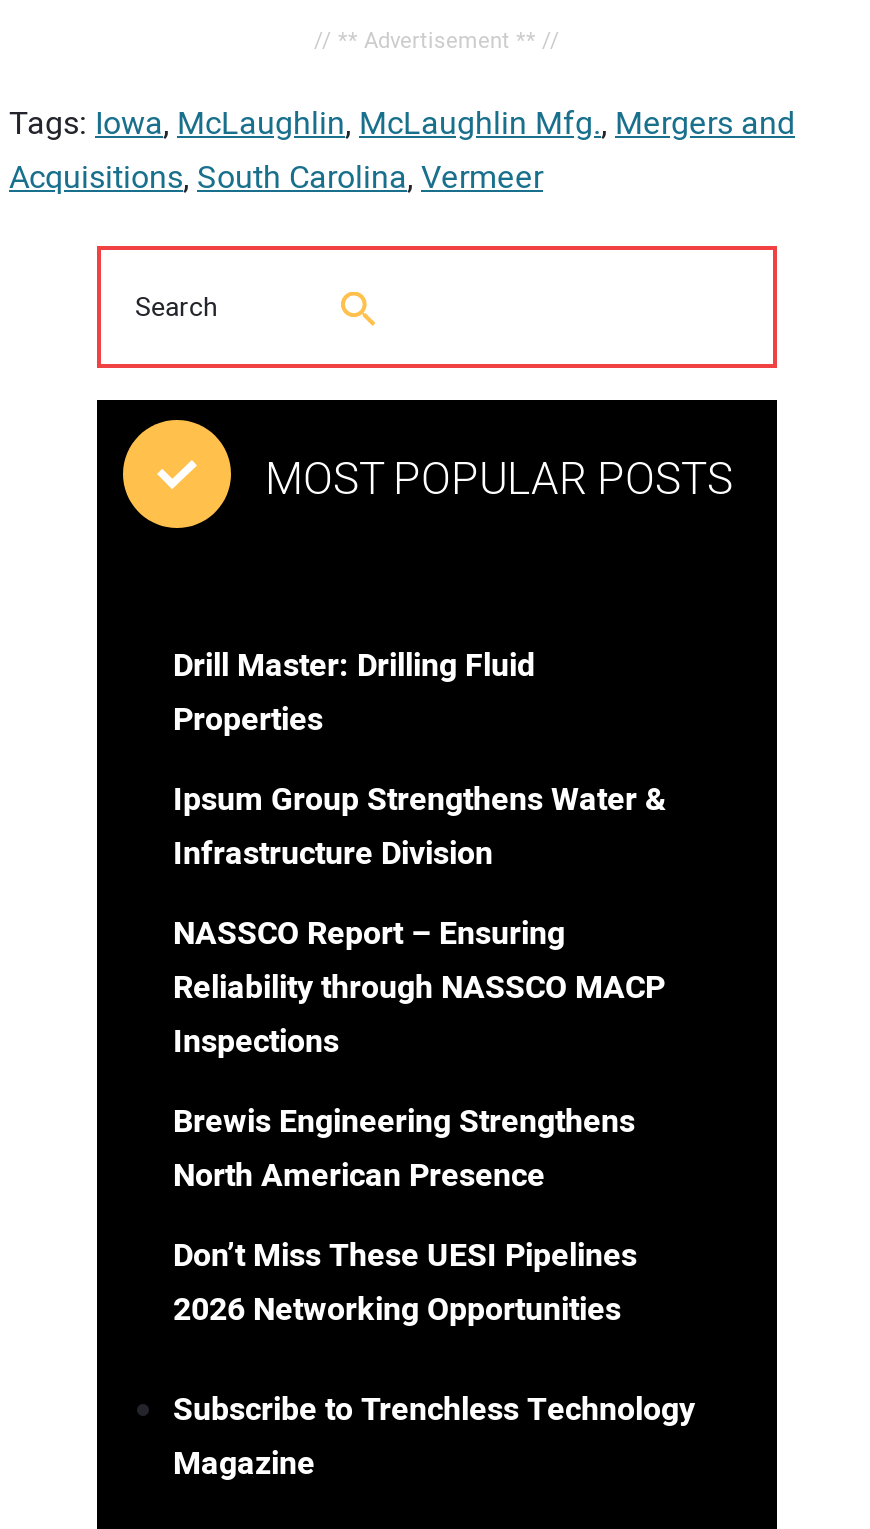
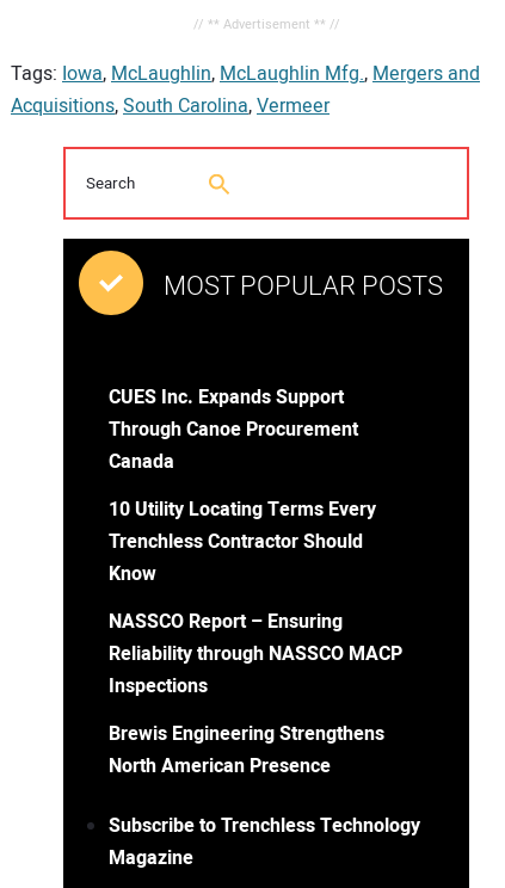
- Drill Master: Drilling Fluid
- Properties
+ CUES Inc. Expands Support
+ Through Canoe Procurement
+ Canada

- Ipsum Group Strengthens Water &
- Infrastructure Division
+ 10 Utility Locating Terms Every
+ Trenchless Contractor Should
+ Know

moved down: NASSCO Report – Ensuring | Reliability through NASSCO MACP | Inspections | Brewis Engineering Strengthens | North American Presence

- Don’t Miss These UESI Pipelines
- 2026 Networking Opportunities
